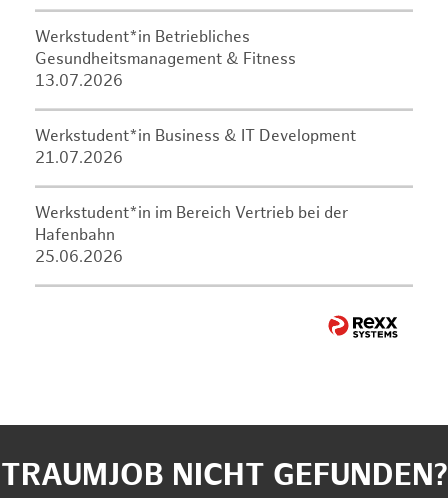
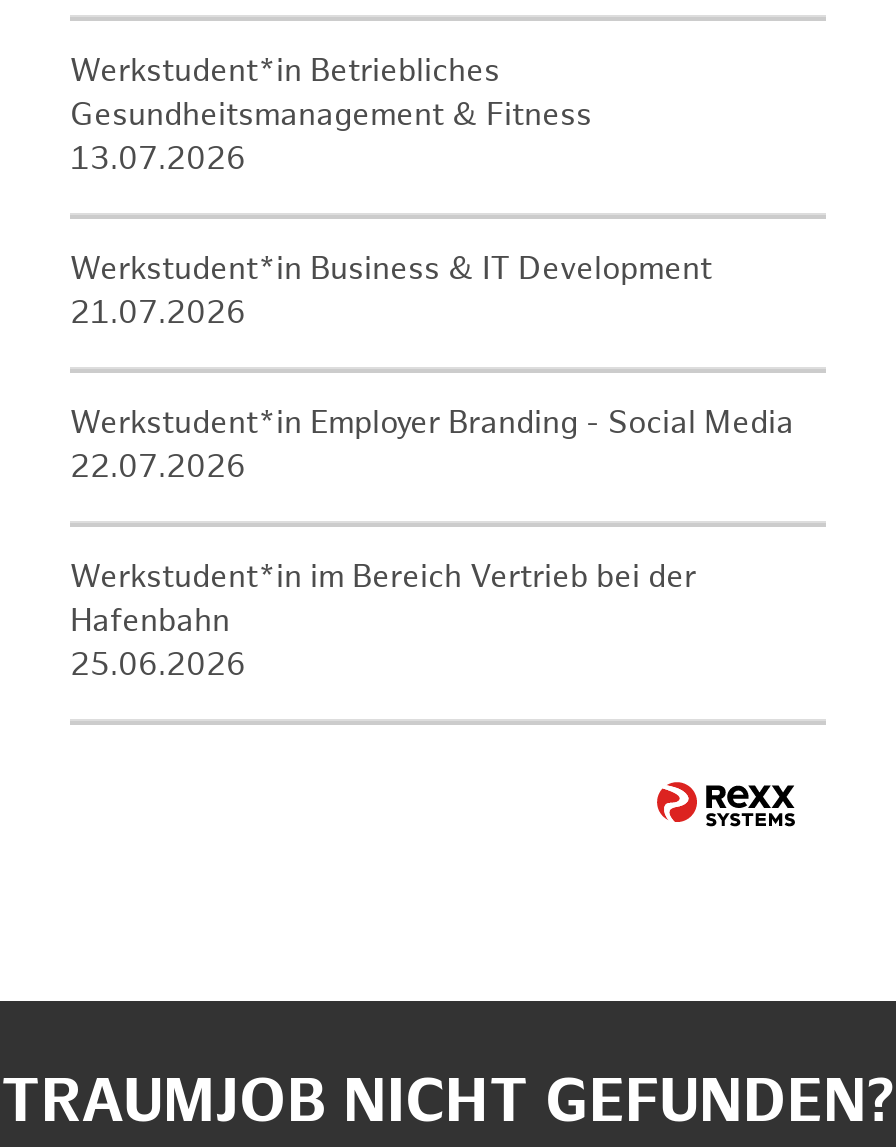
+ Werkstudent*in Employer Branding - Social Media
+ 22.07.2026
